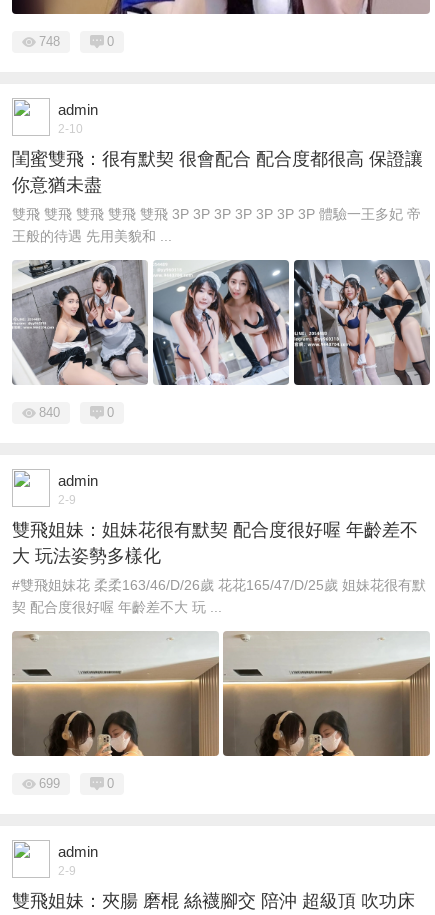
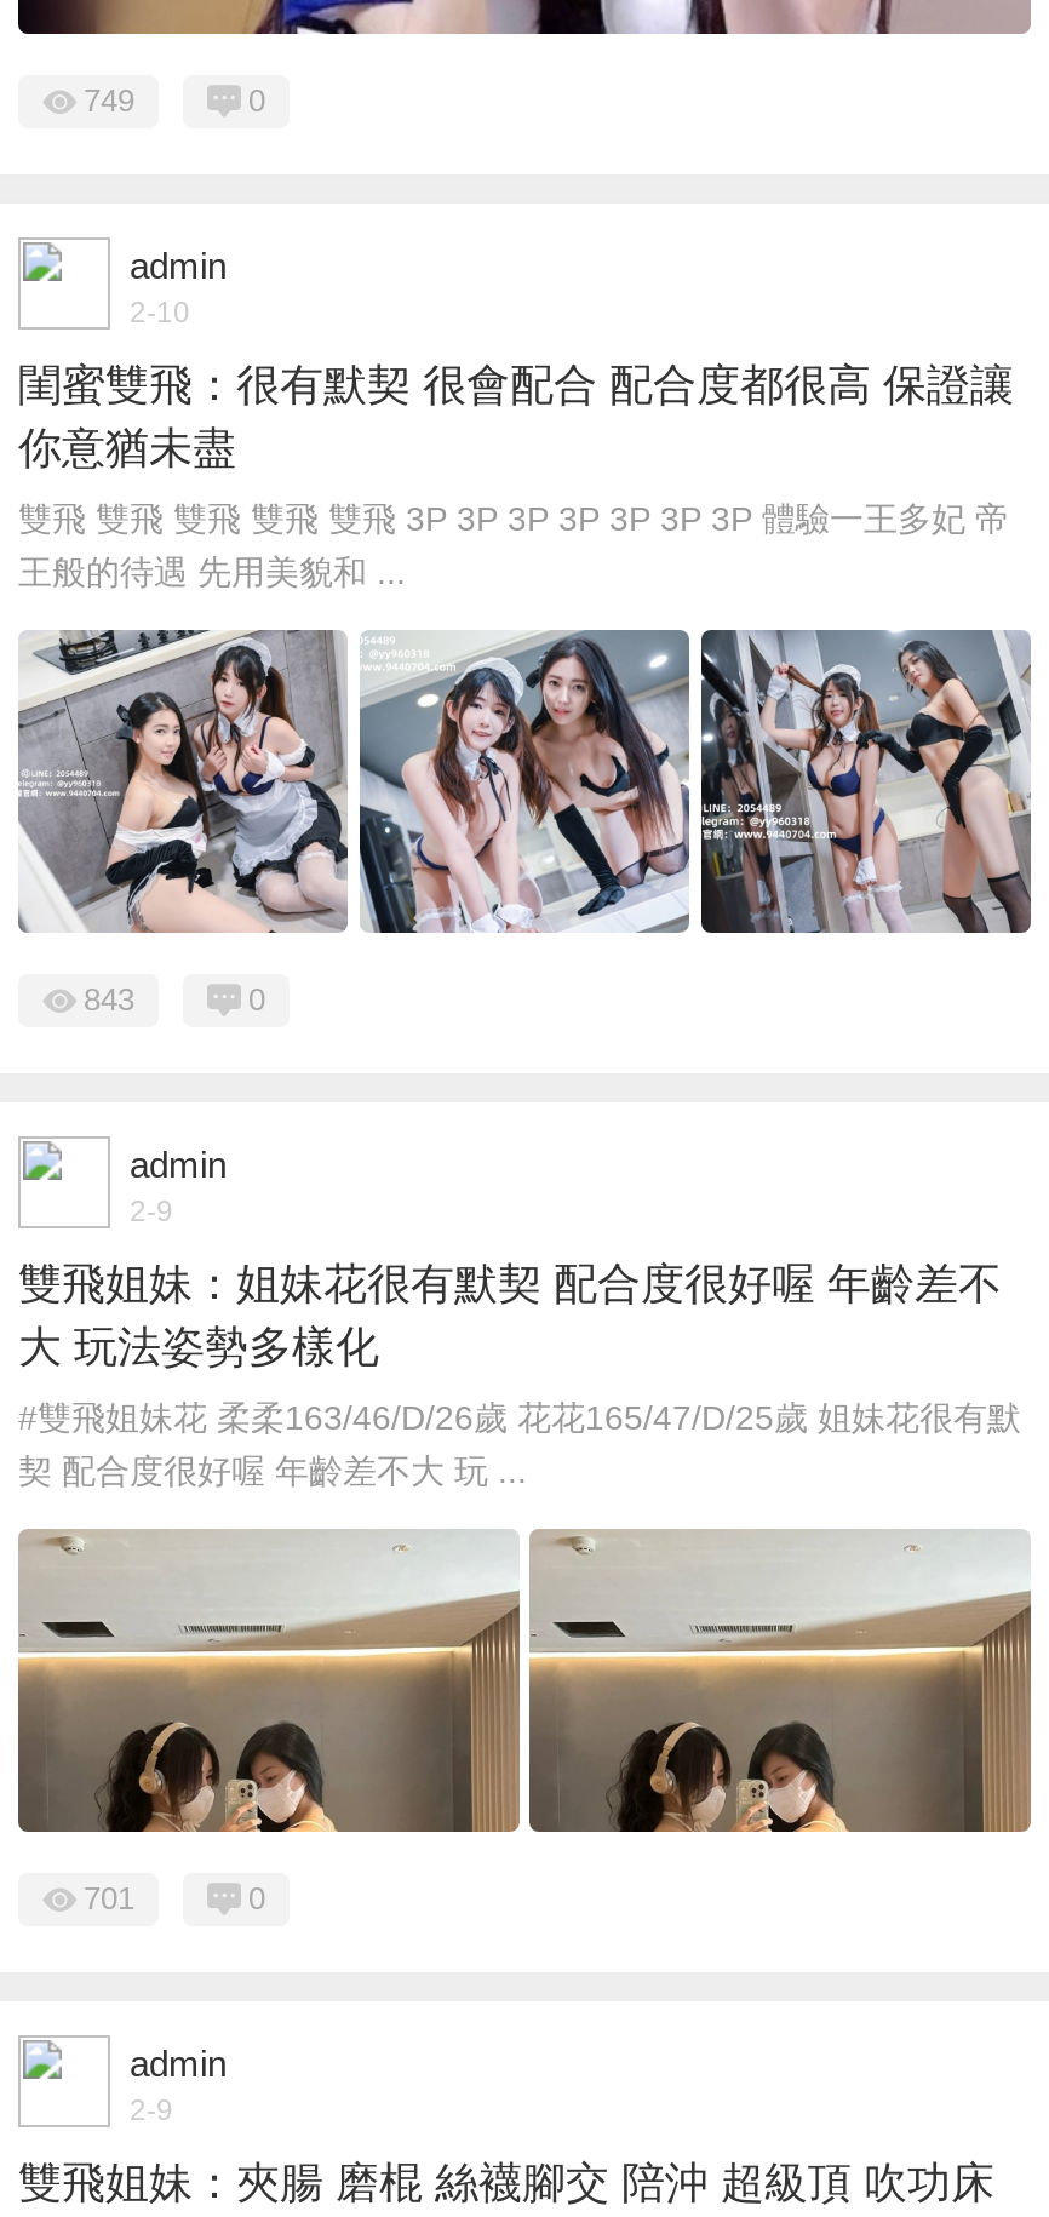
- 748
+ 749

- 840
+ 843

- 699
+ 701
